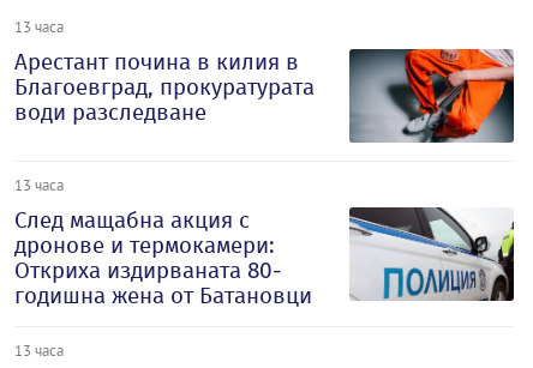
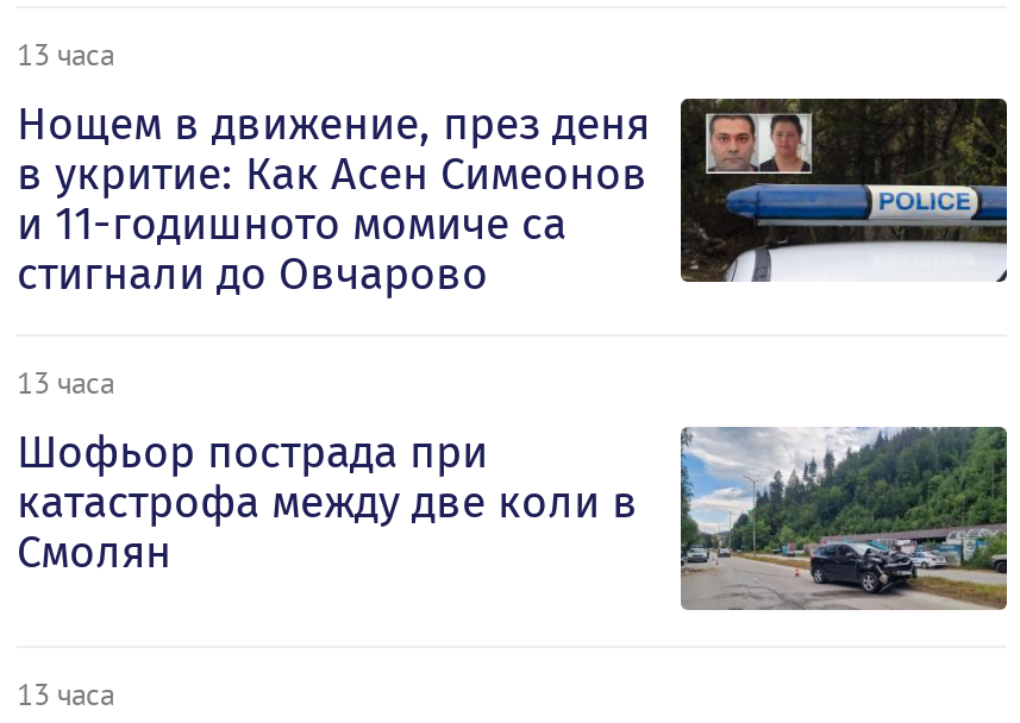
- [image]
- Арестант почина в килия в
- Благоевград, прокуратурата
- води разследване
+ [image]
+ Нощем в движение, през деня
+ в укритие: Как Асен Симеонов
+ и 11-годишното момиче са
+ стигнали до Овчарово

- [image]
- След мащабна акция с
- дронове и термокамери:
- Откриха издирваната 80-
- годишна жена от Батановци
+ [image]
+ Шофьор пострада при
+ катастрофа между две коли в
+ Смолян
